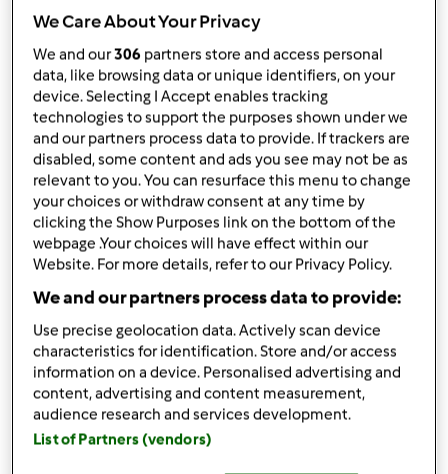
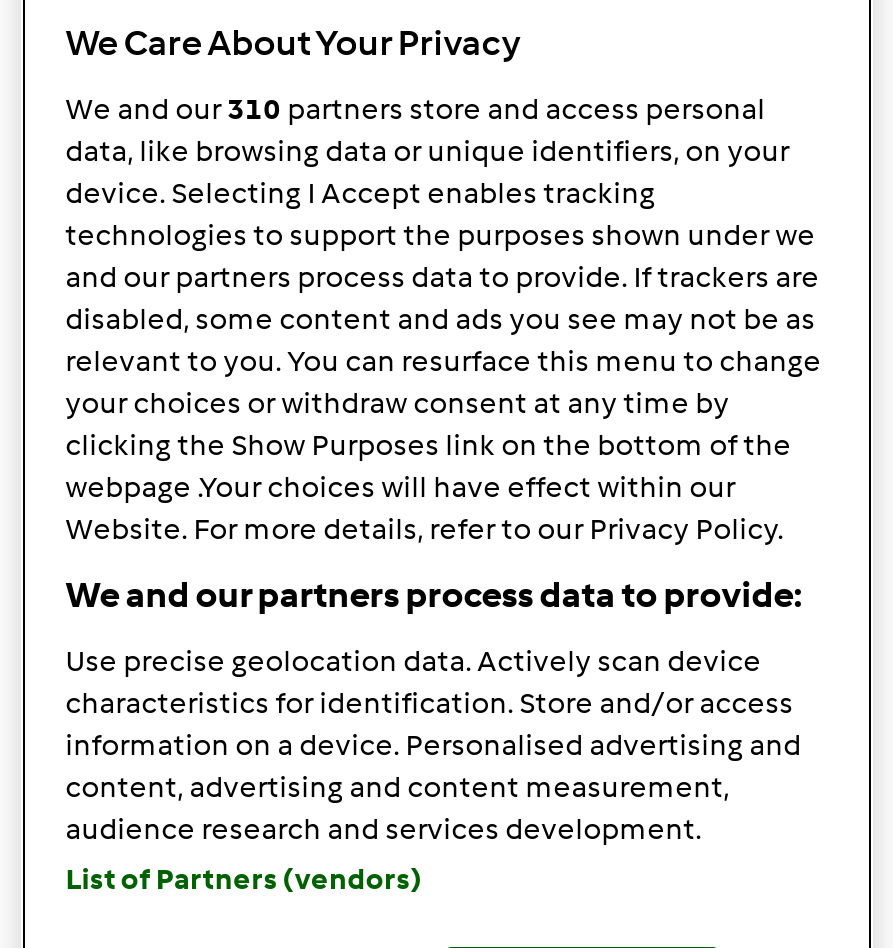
- We and our306 partners store and access personal
+ We and our310 partners store and access personal
